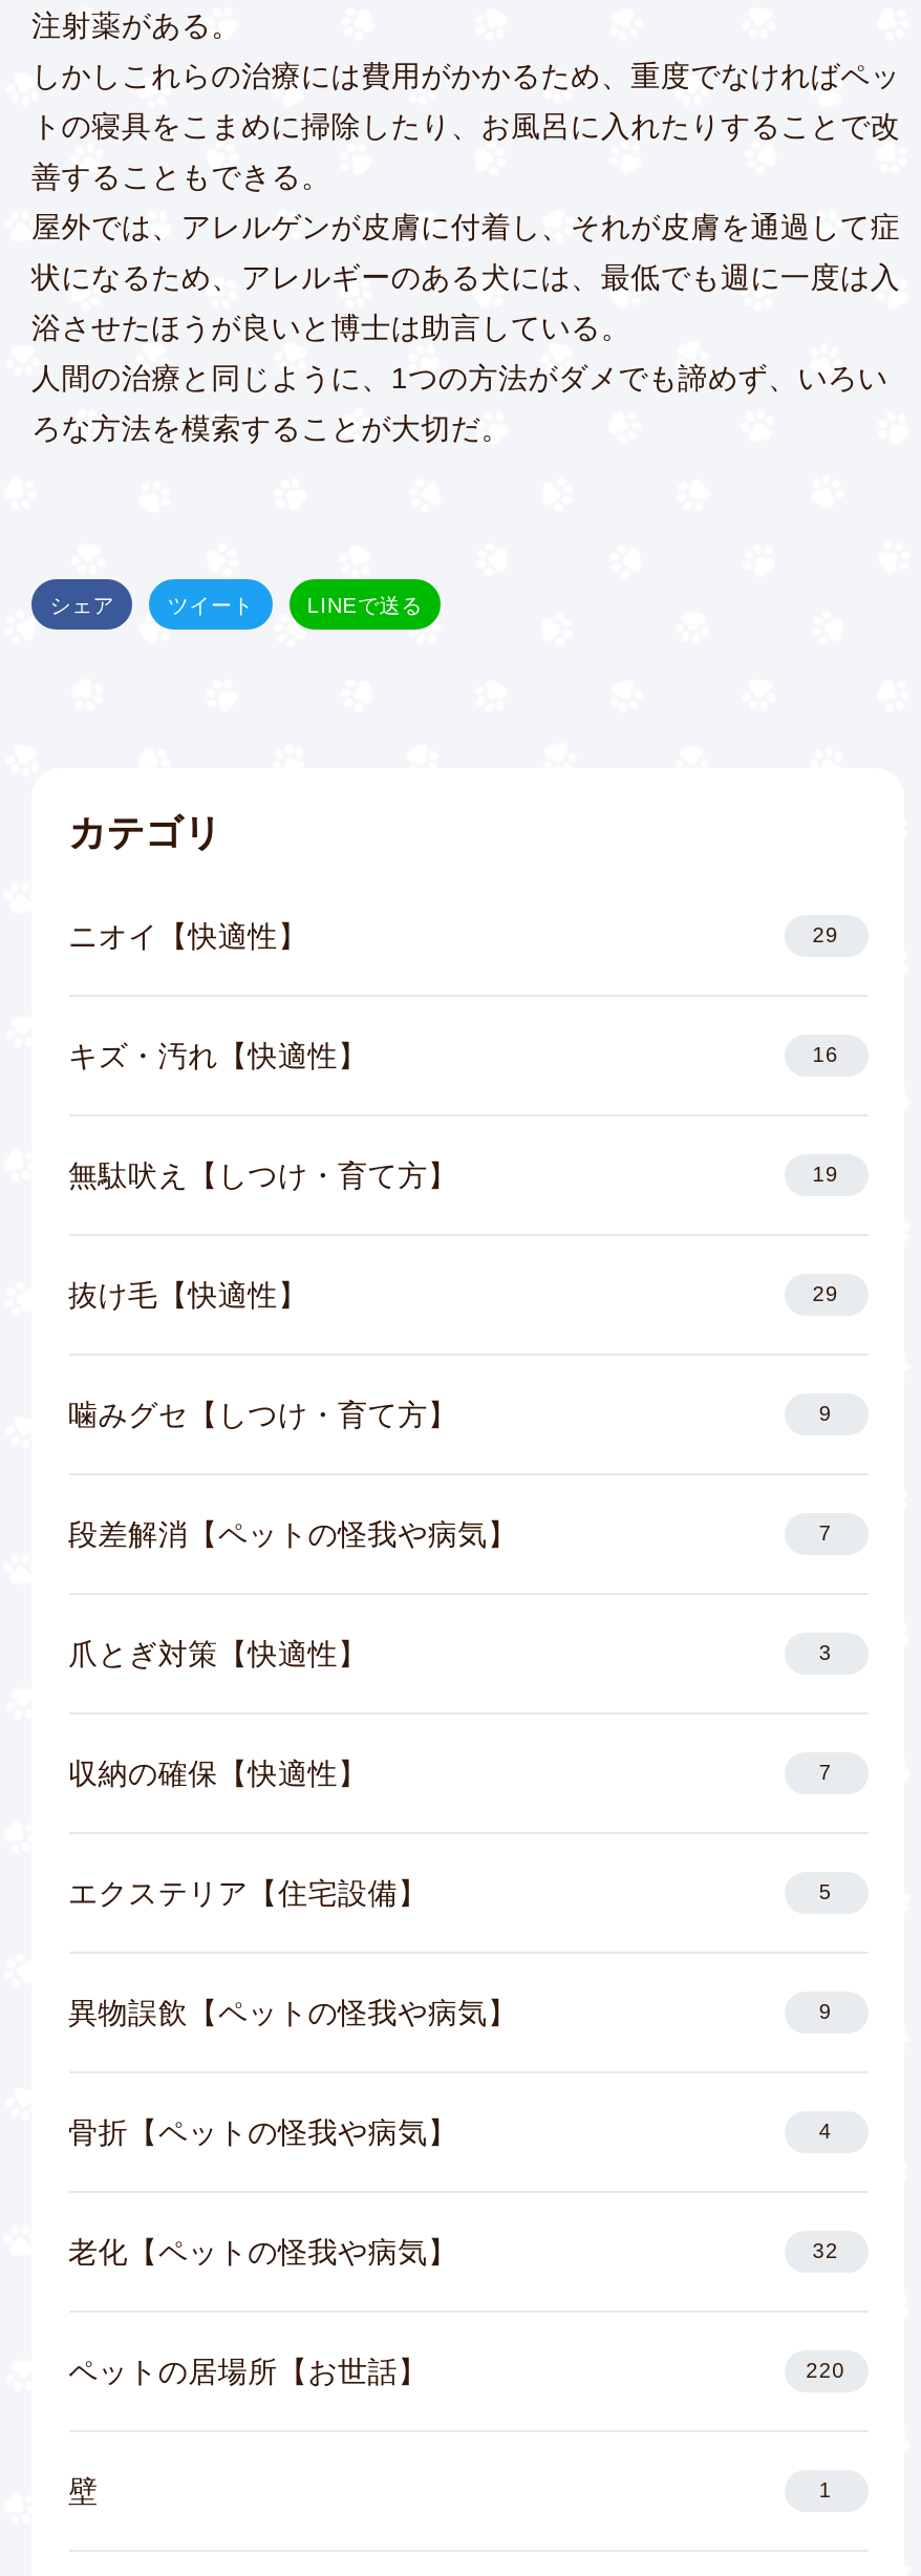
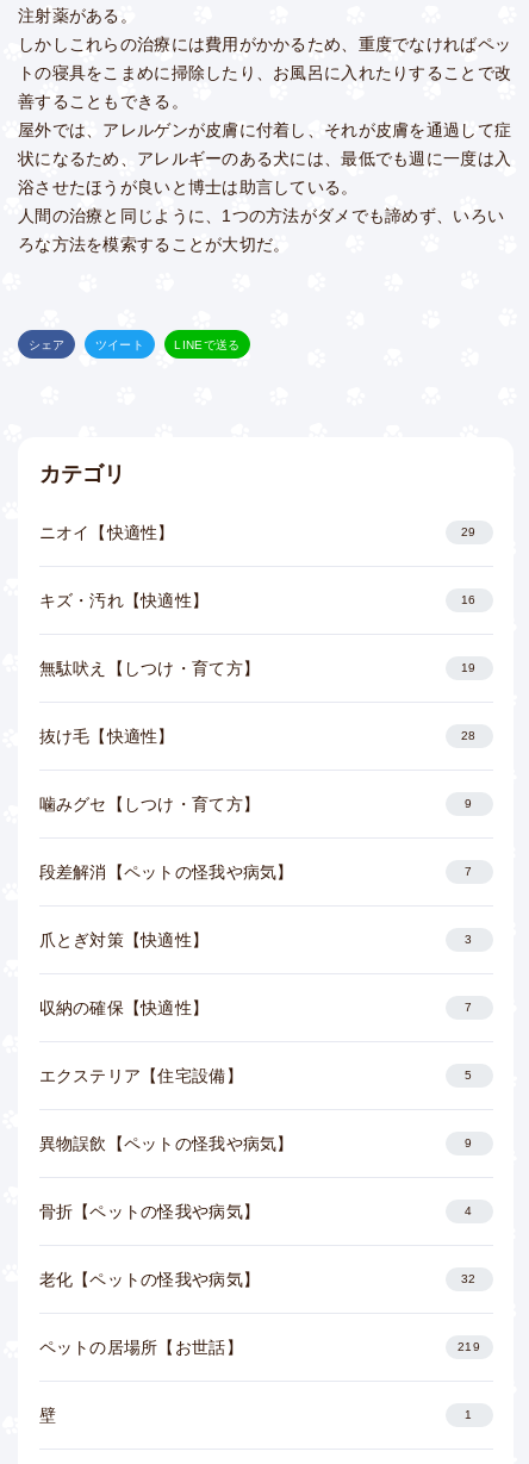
- 29
+ 28

- 220
+ 219
